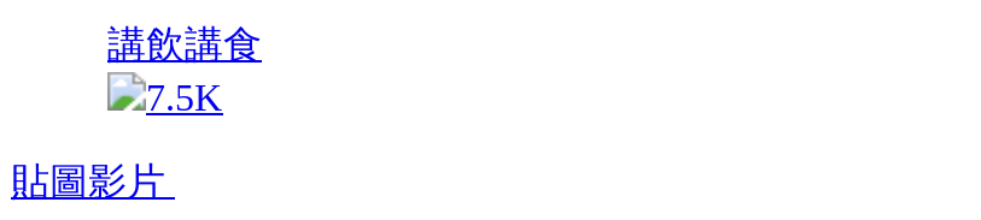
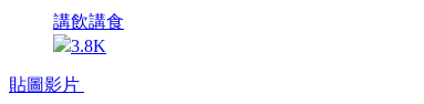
- 7.5K
+ 3.8K
